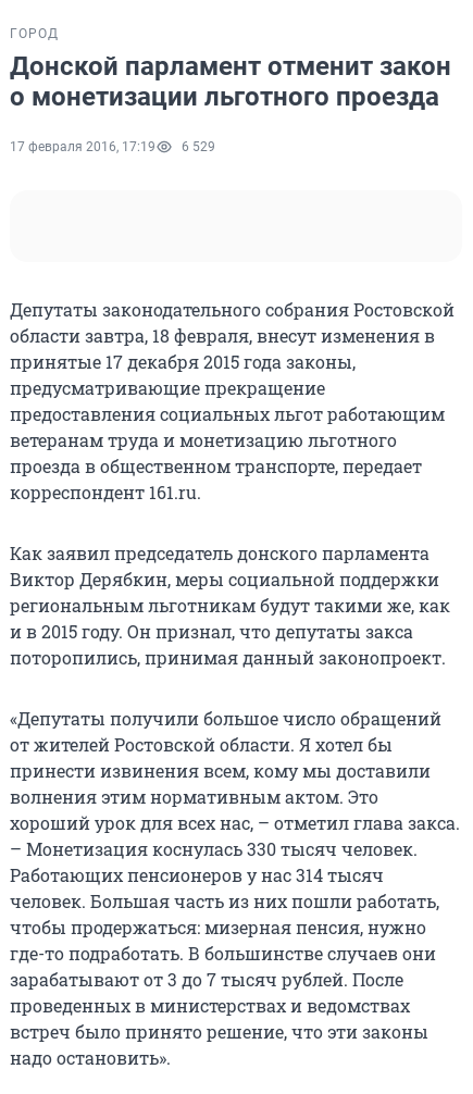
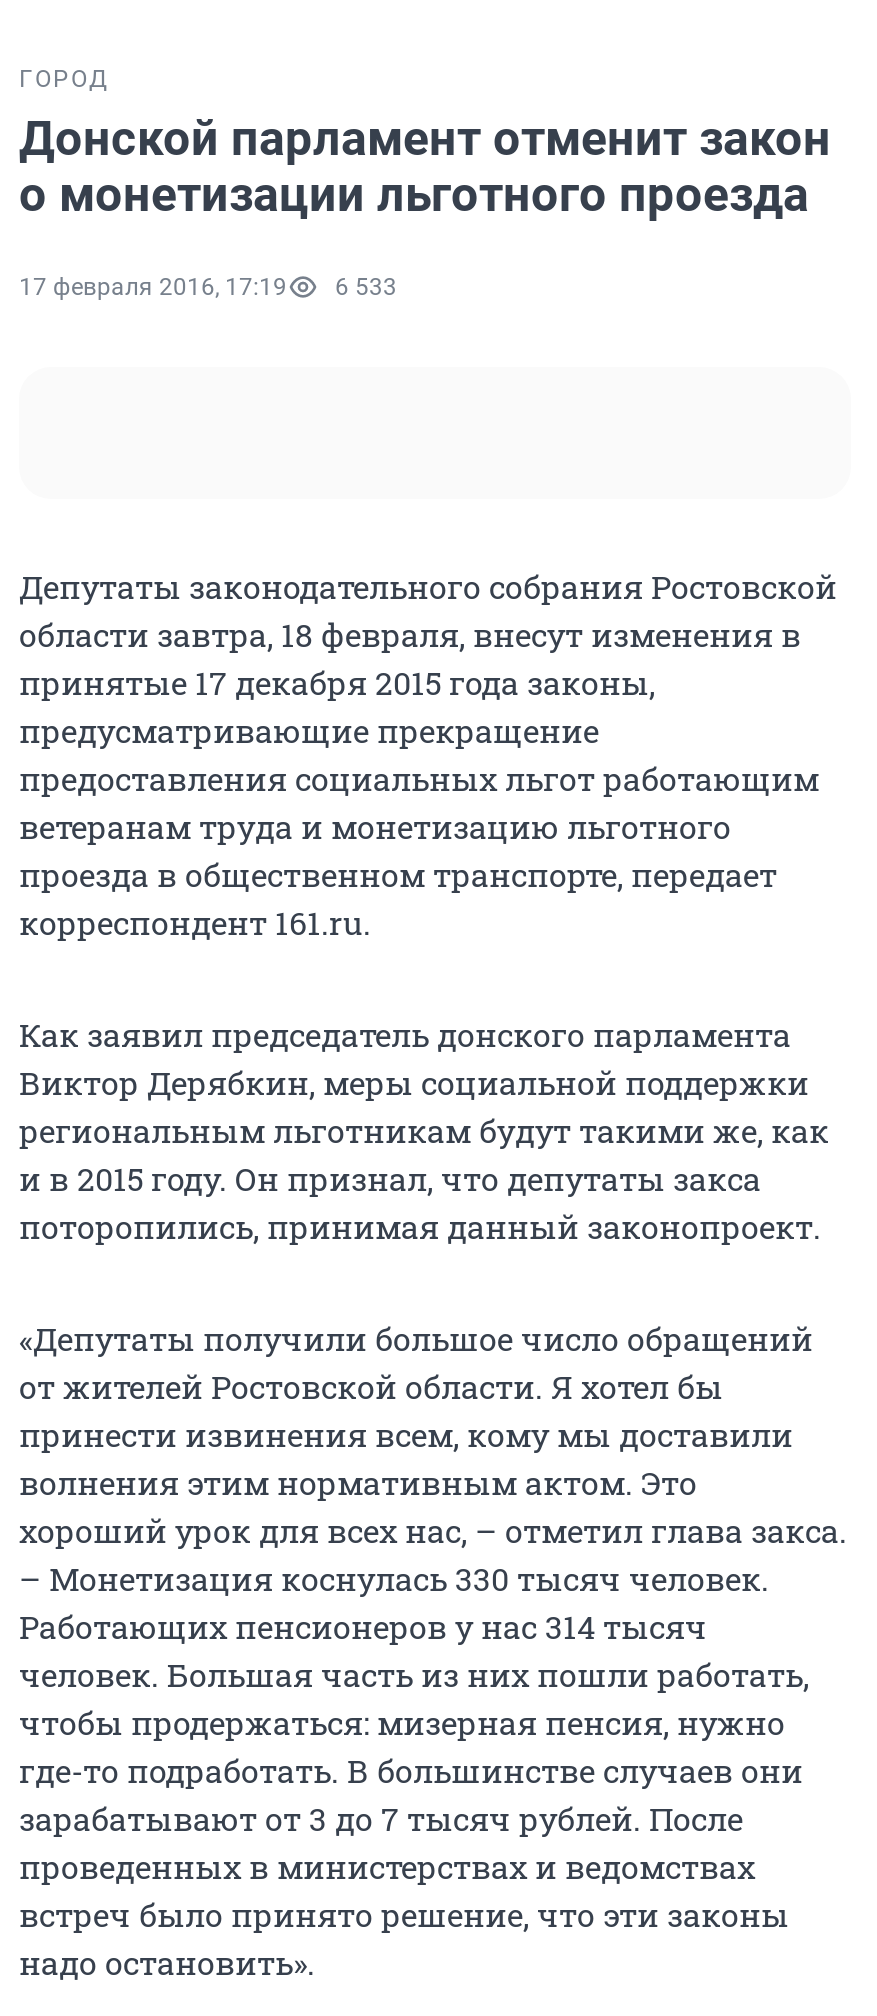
- 17 февраля 2016, 17:19 6 529
+ 17 февраля 2016, 17:19 6 533
